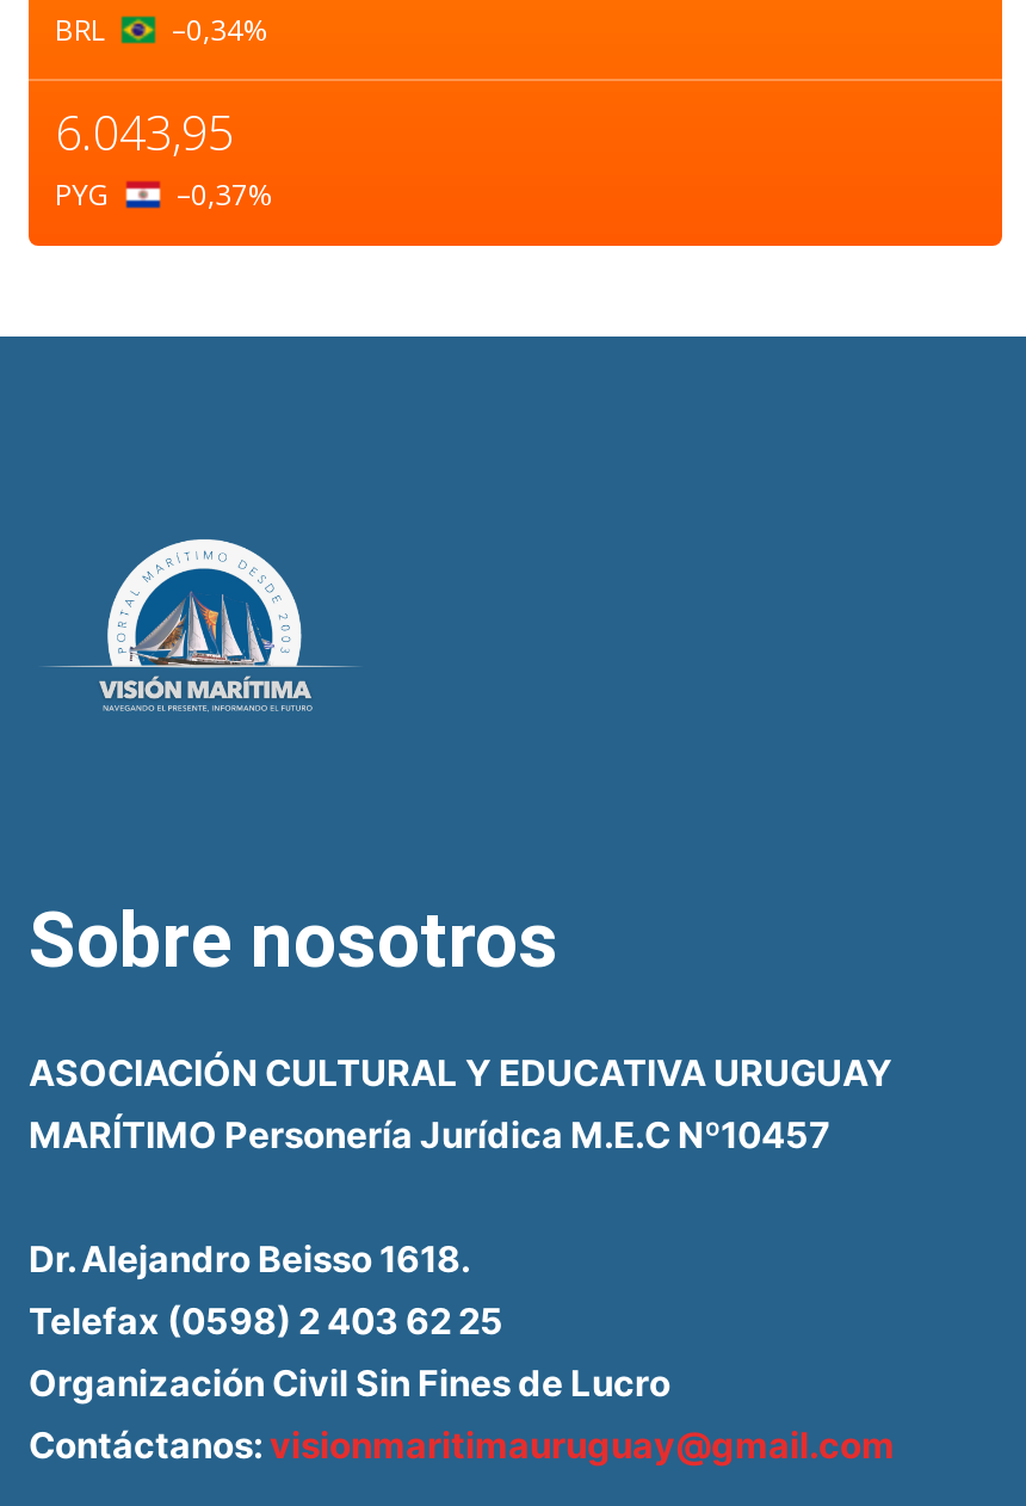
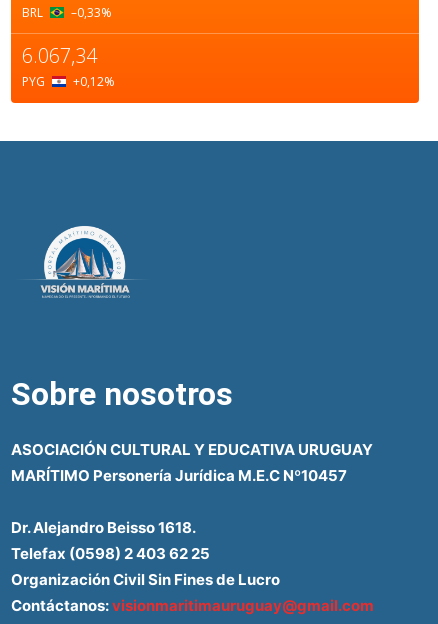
- BRL –0,34%
+ BRL –0,33%

- 6.043,95
+ 6.067,34

- PYG –0,37%
+ PYG +0,12%
